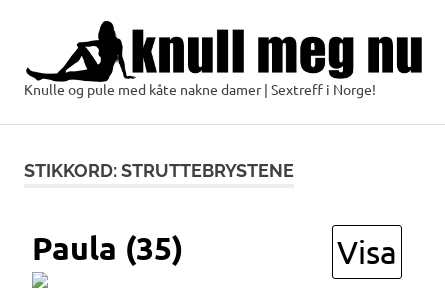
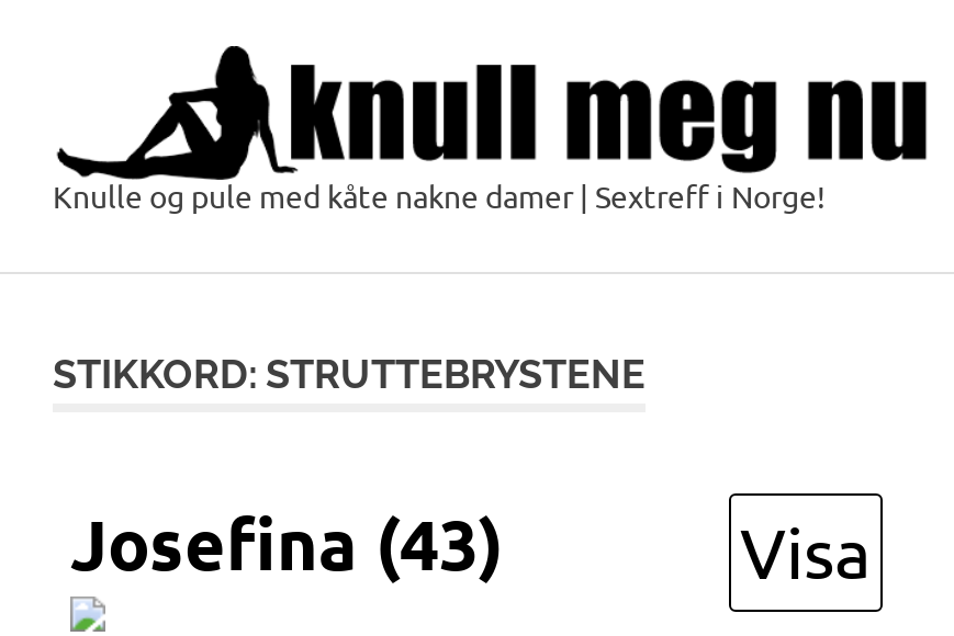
- Paula (35)
+ Josefina (43)
